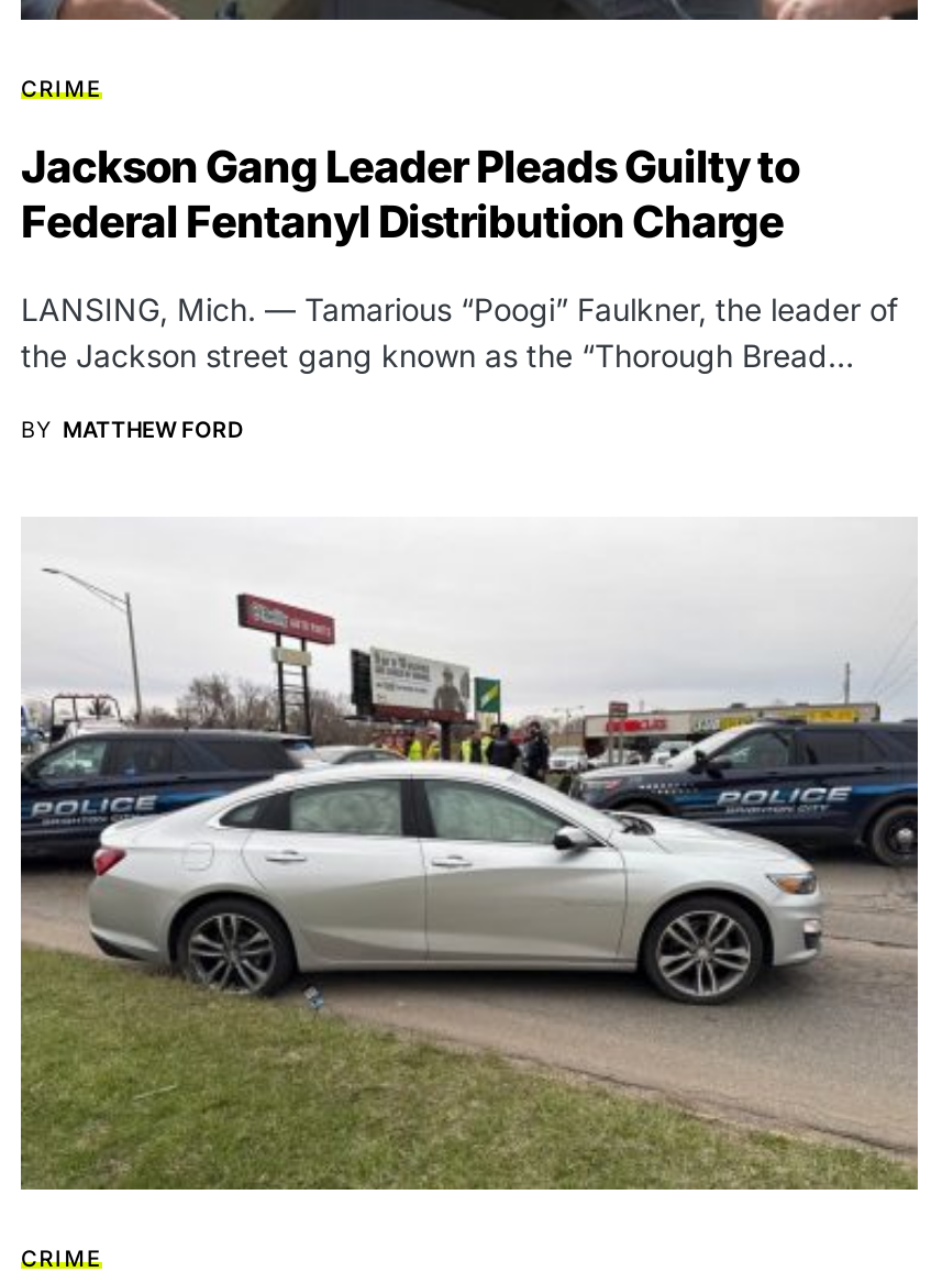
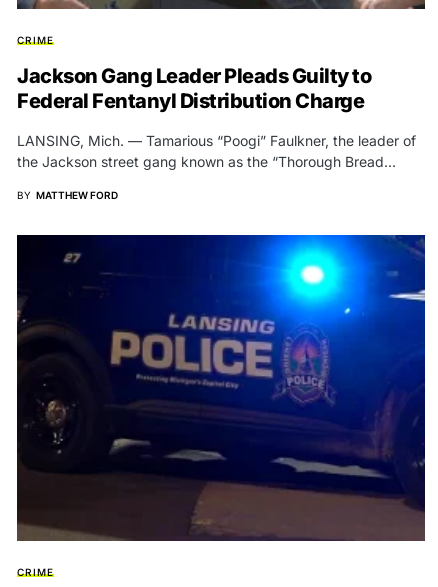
- [image]
+ [image]
